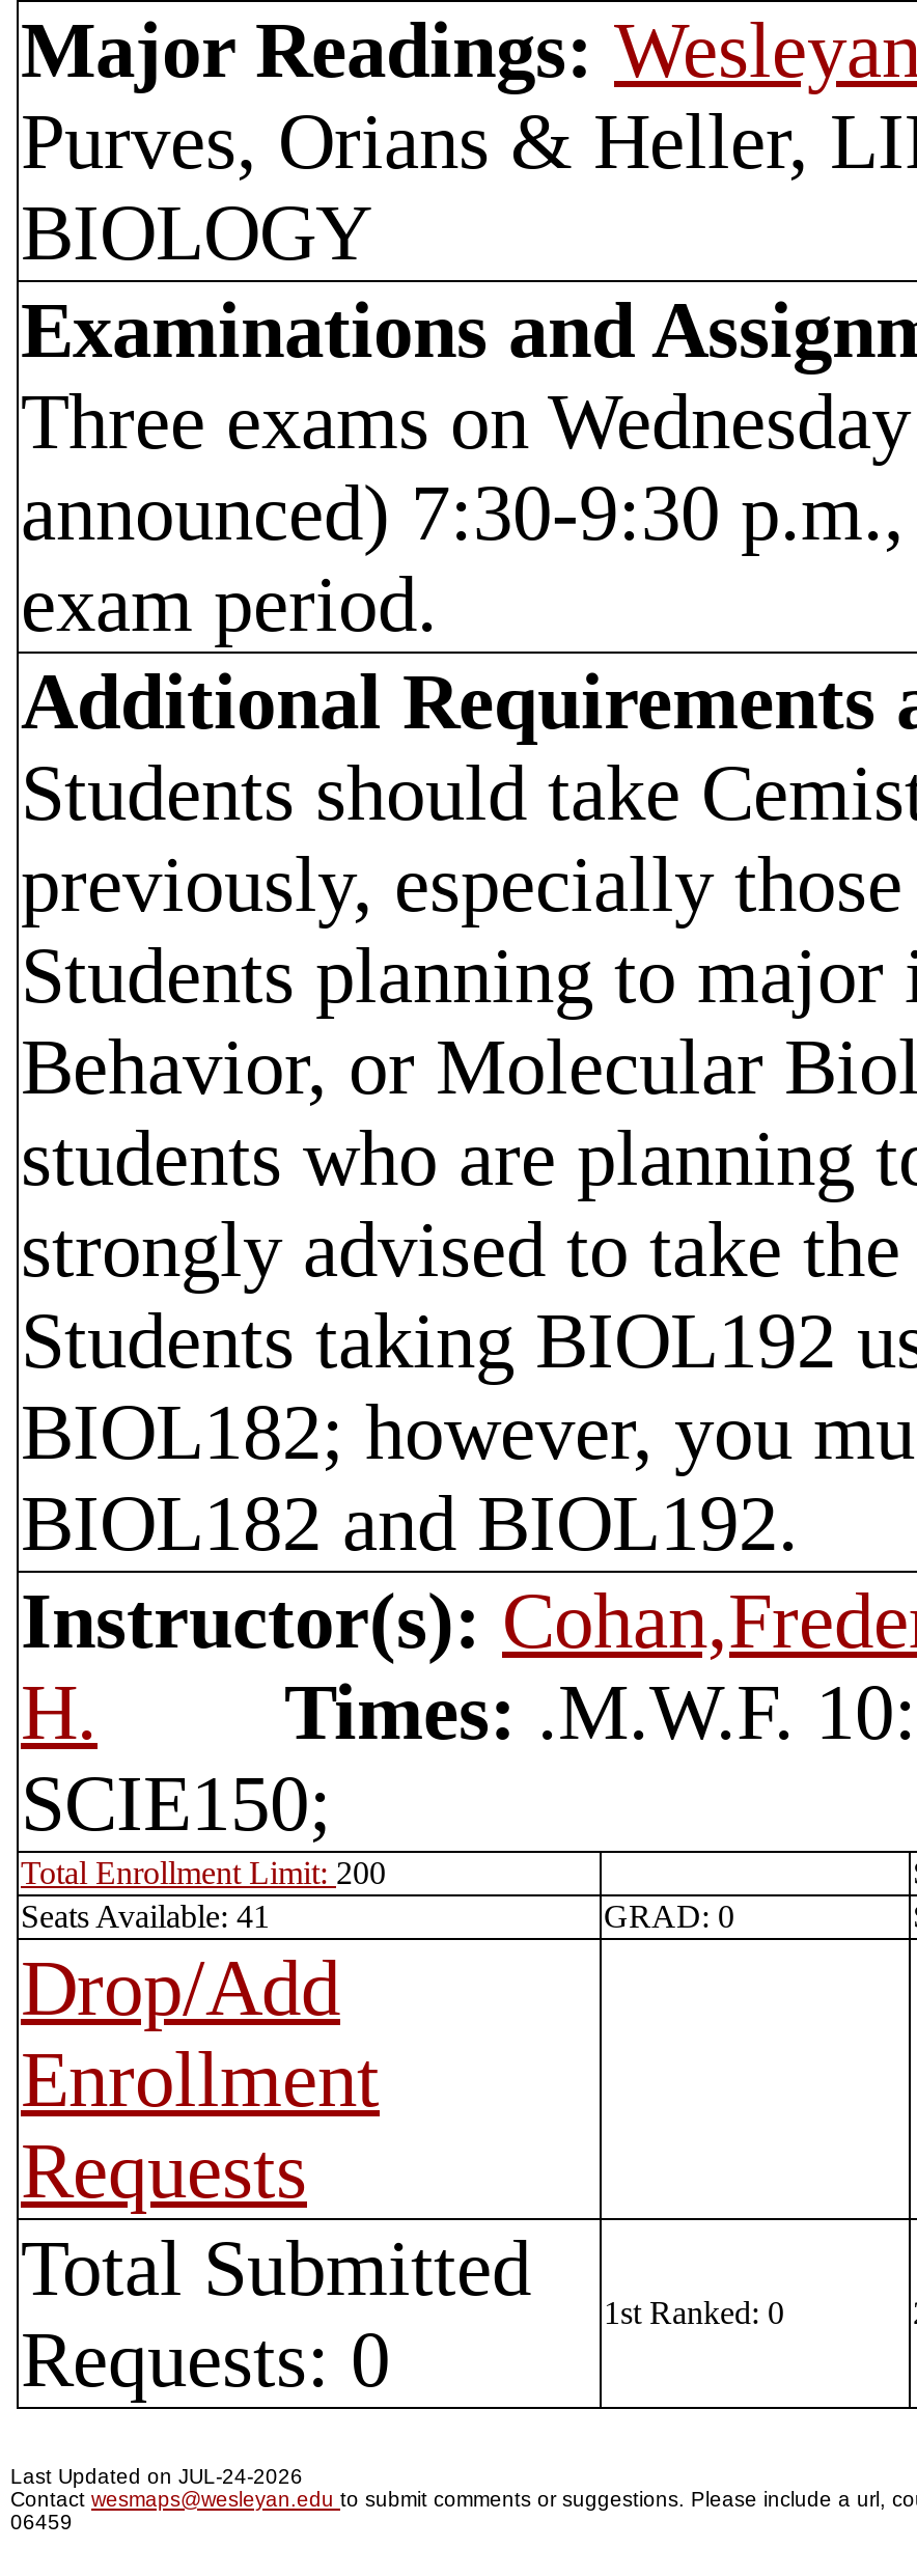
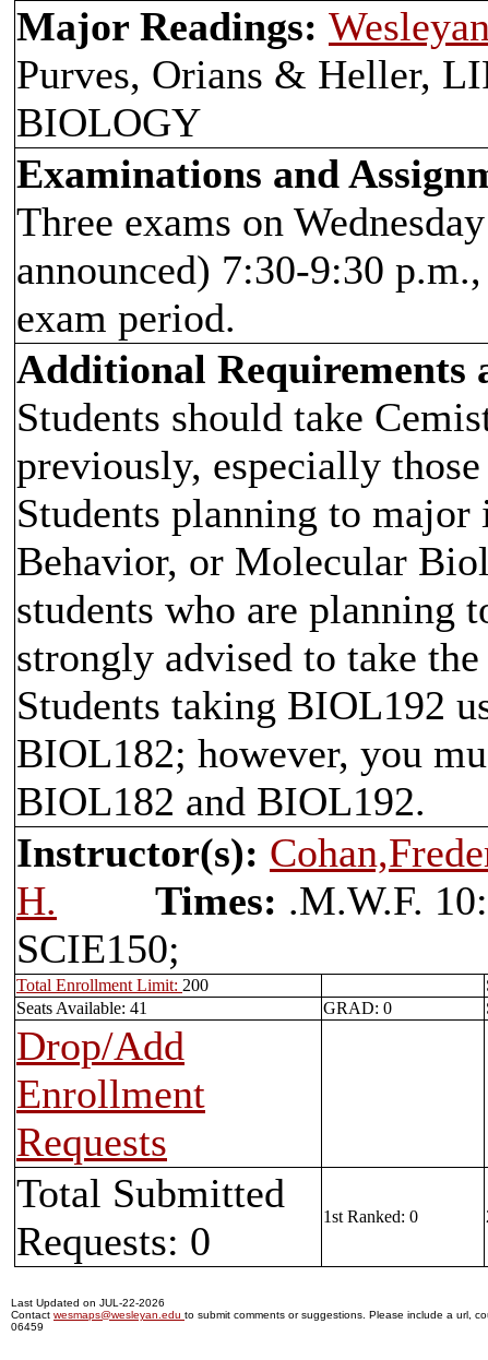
- Last Updated on JUL-24-2026
+ Last Updated on JUL-22-2026
